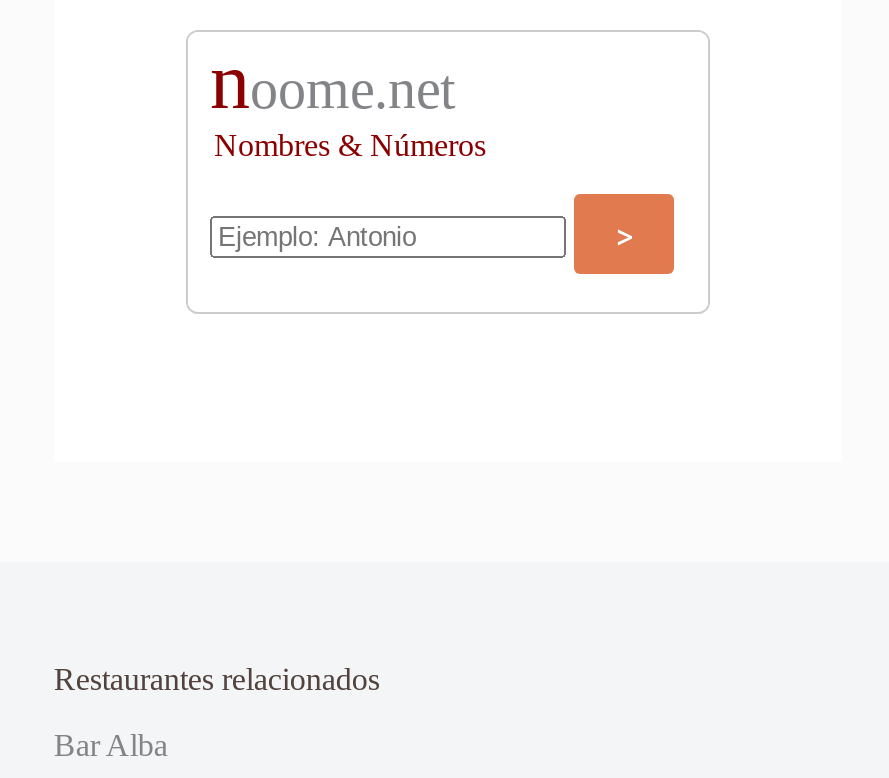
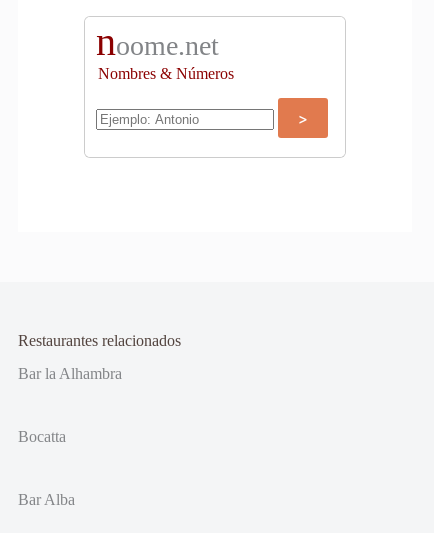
+ Bar la Alhambra

+ Bocatta
